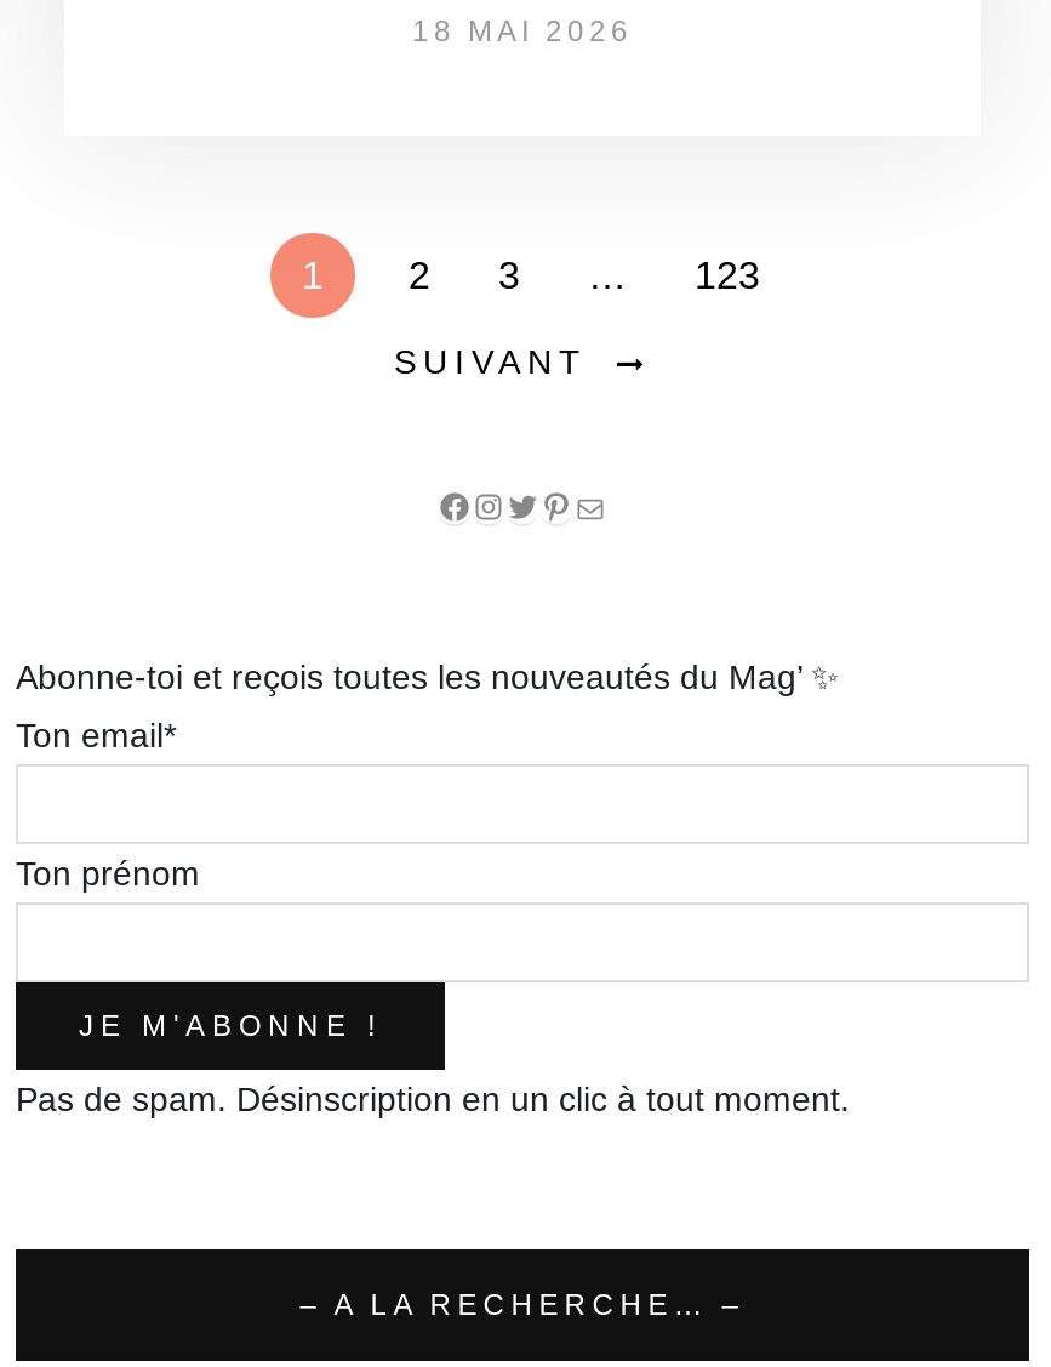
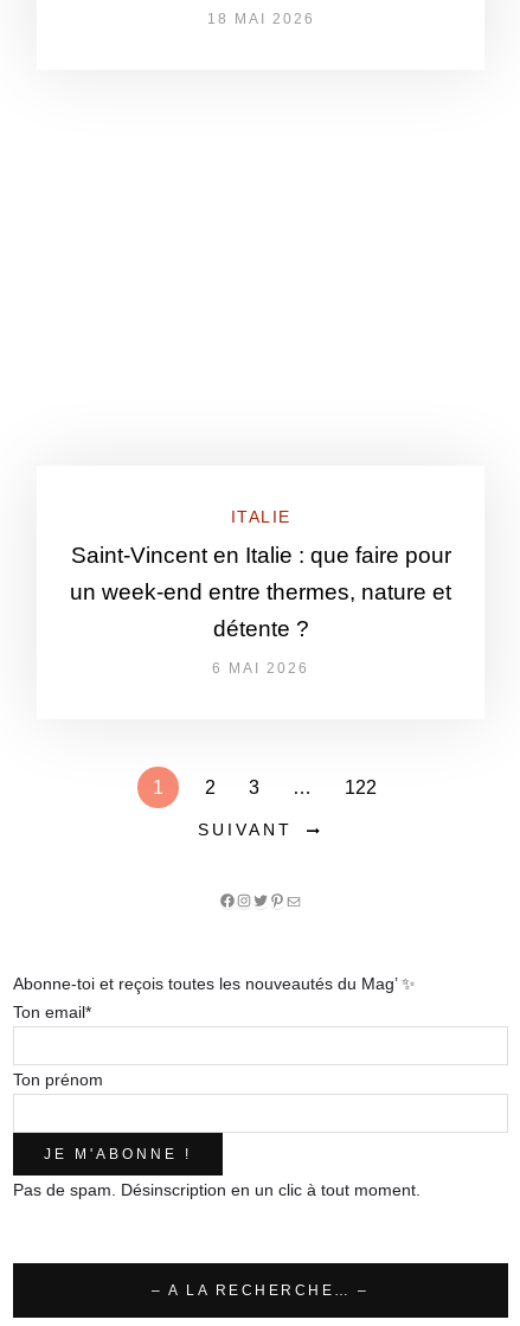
+ ITALIE
+ Saint-Vincent en Italie : que faire pour
+ un week-end entre thermes, nature et
+ détente ?
+ 6 MAI 2026

- 123
+ 122
